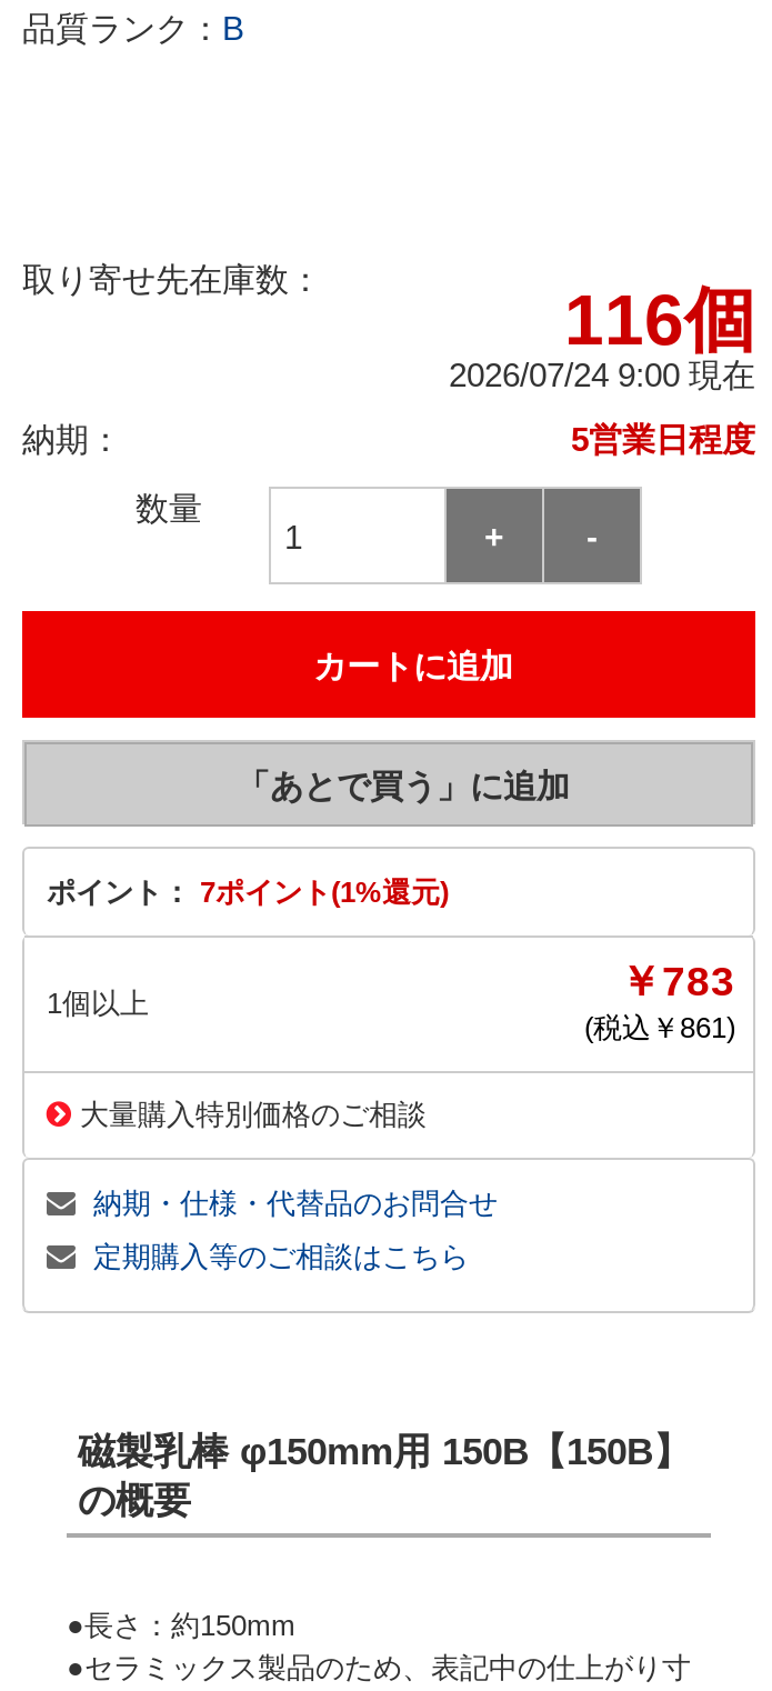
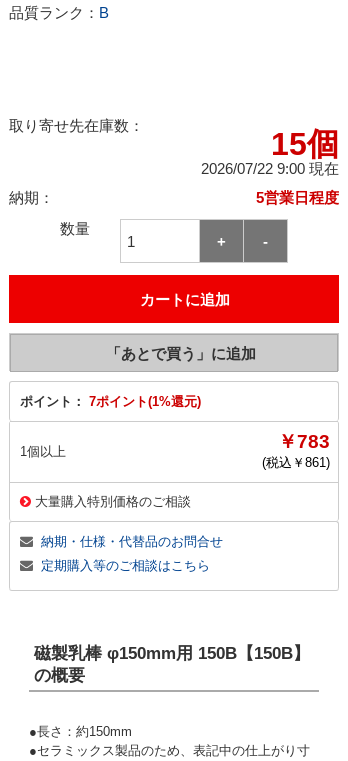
- 116個
+ 15個

- 2026/07/24 9:00 現在
+ 2026/07/22 9:00 現在
